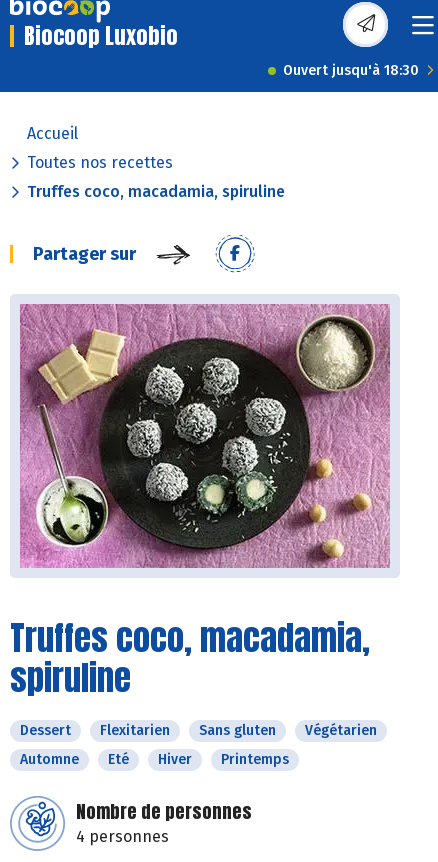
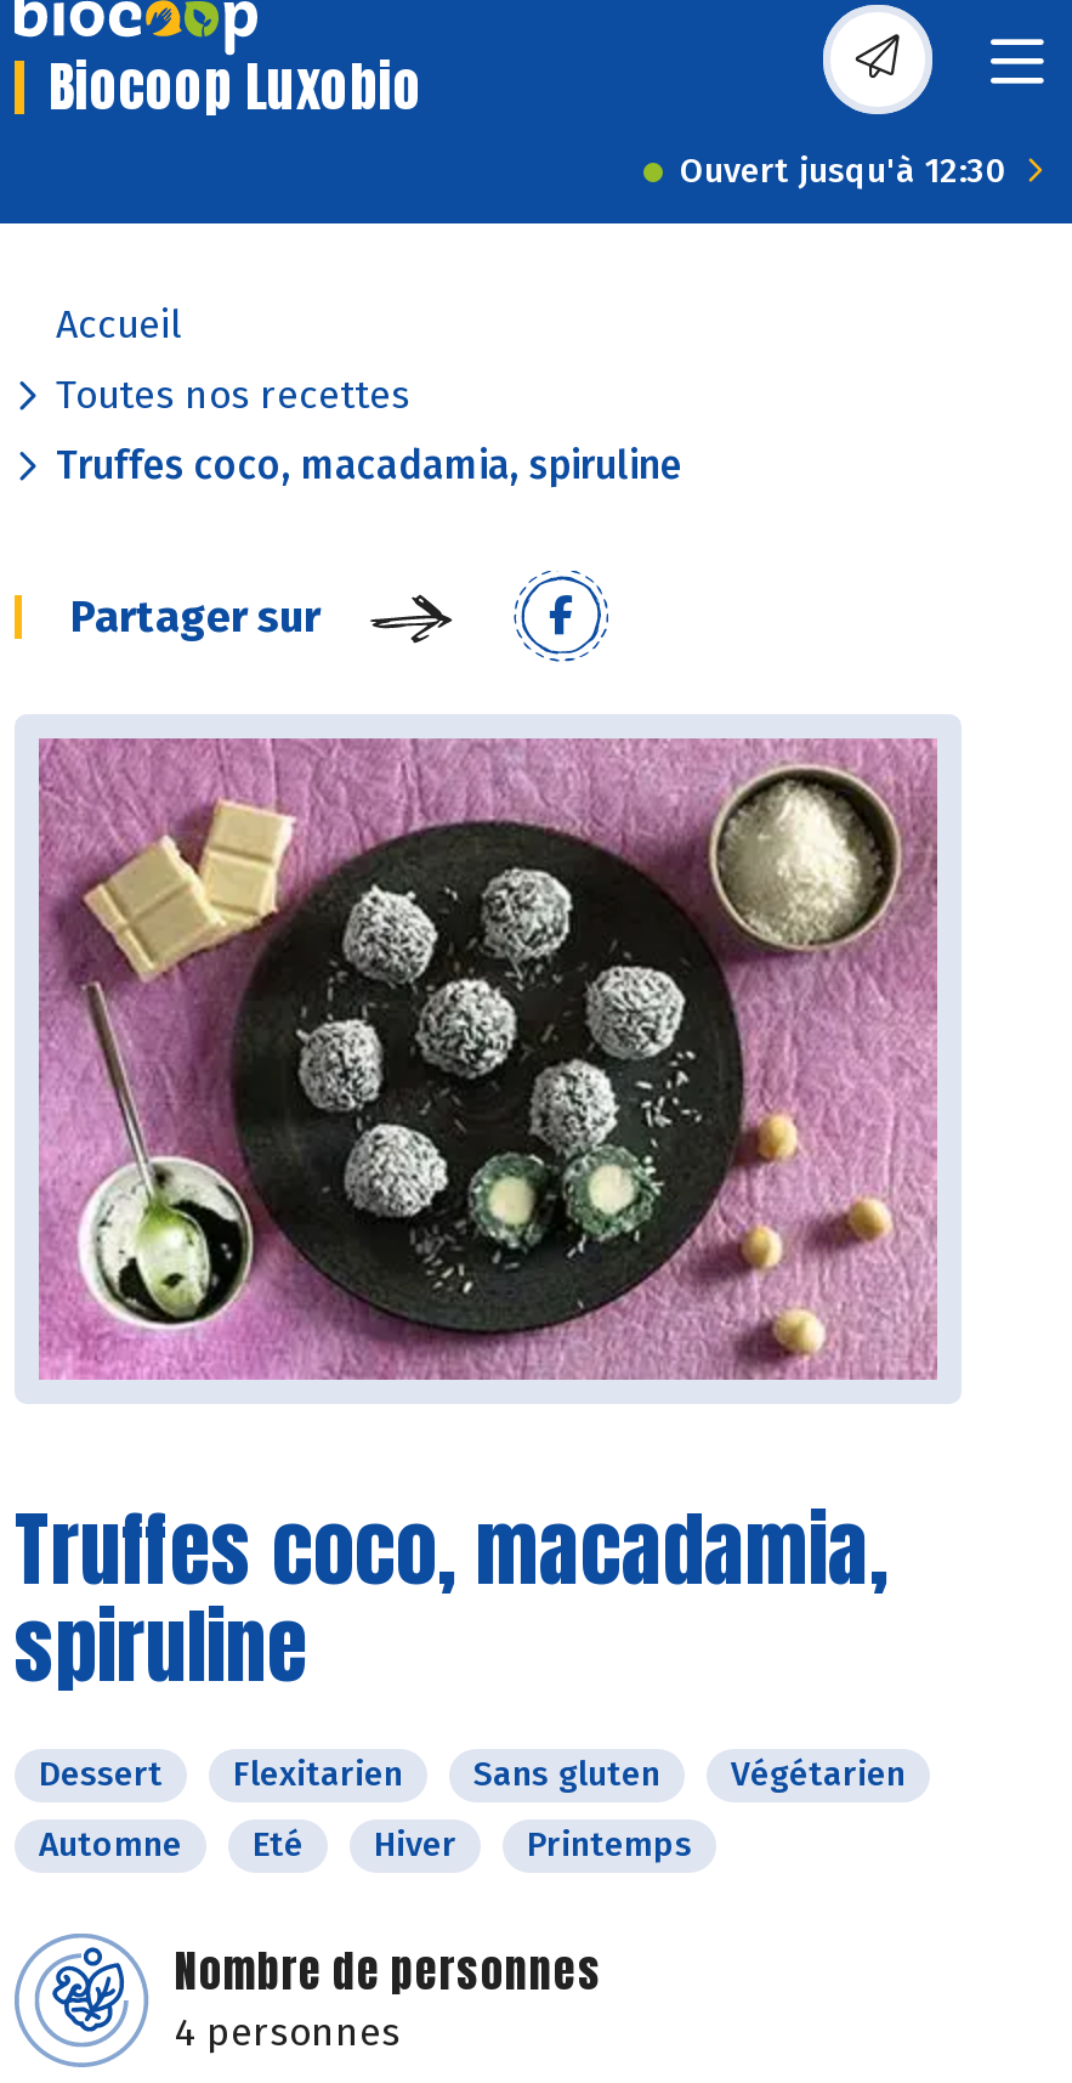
- Ouvert jusqu'à 18:30
+ Ouvert jusqu'à 12:30
